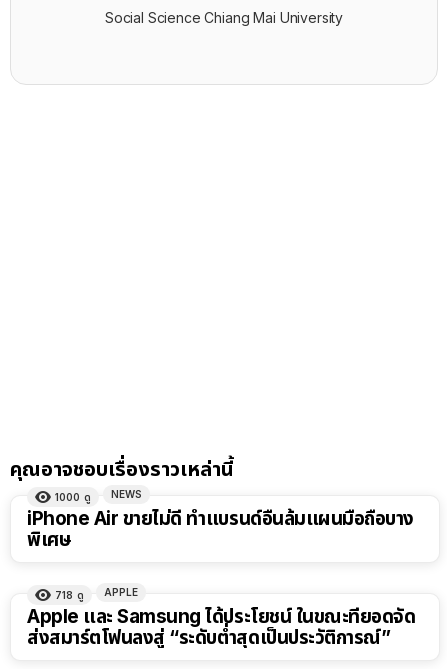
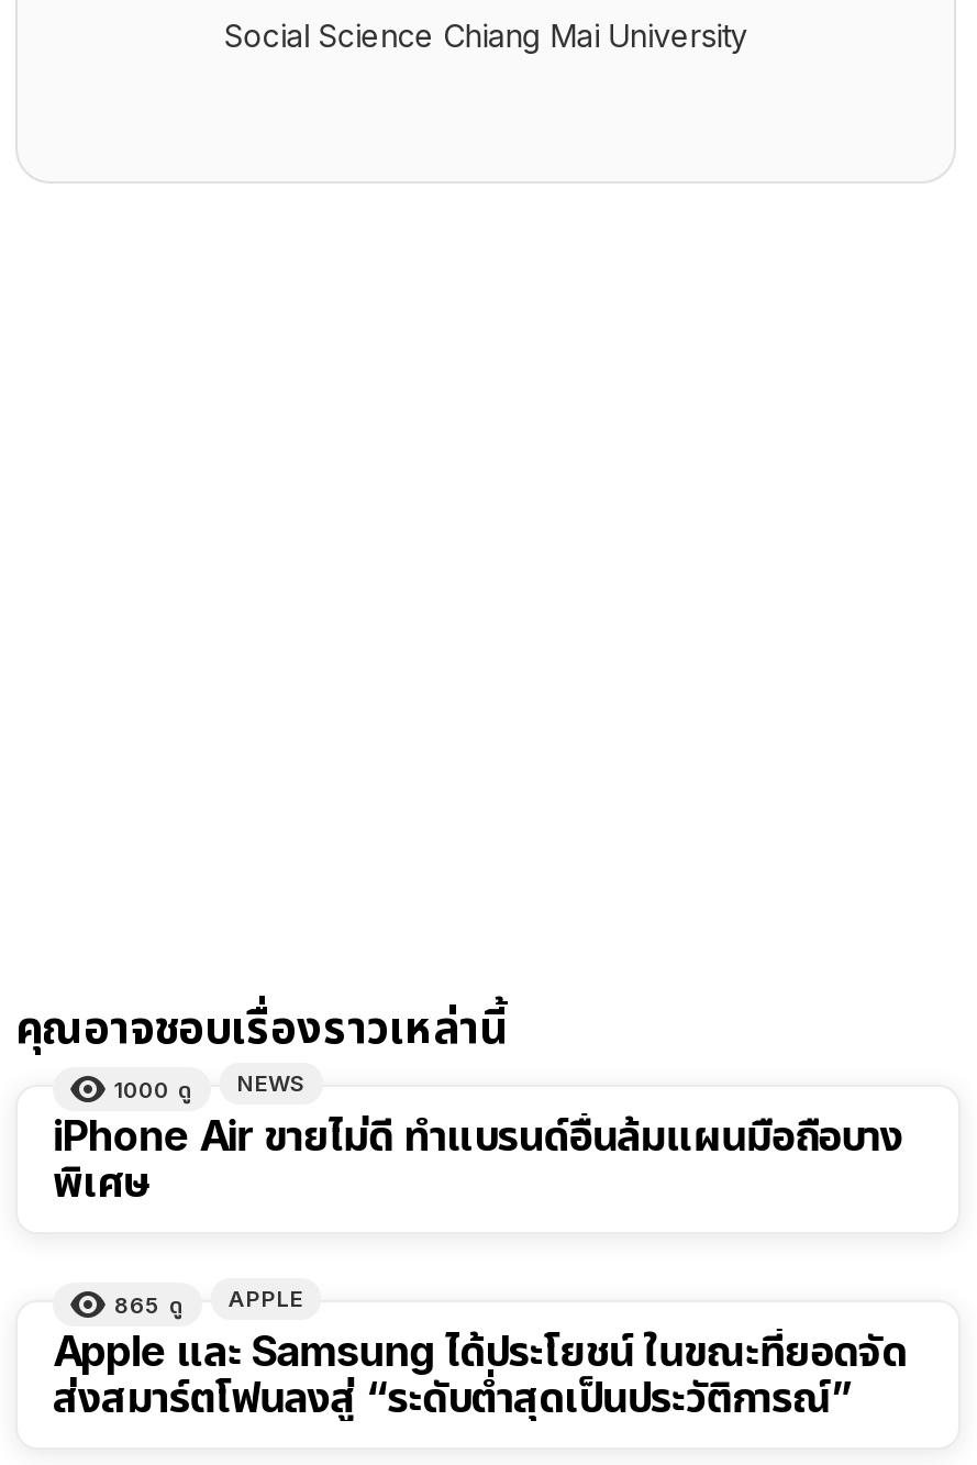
- 718 ดู APPLE
+ 865 ดู APPLE
